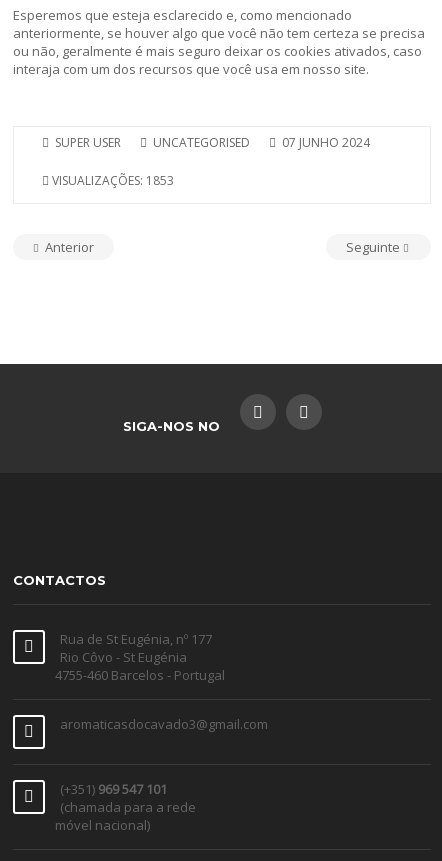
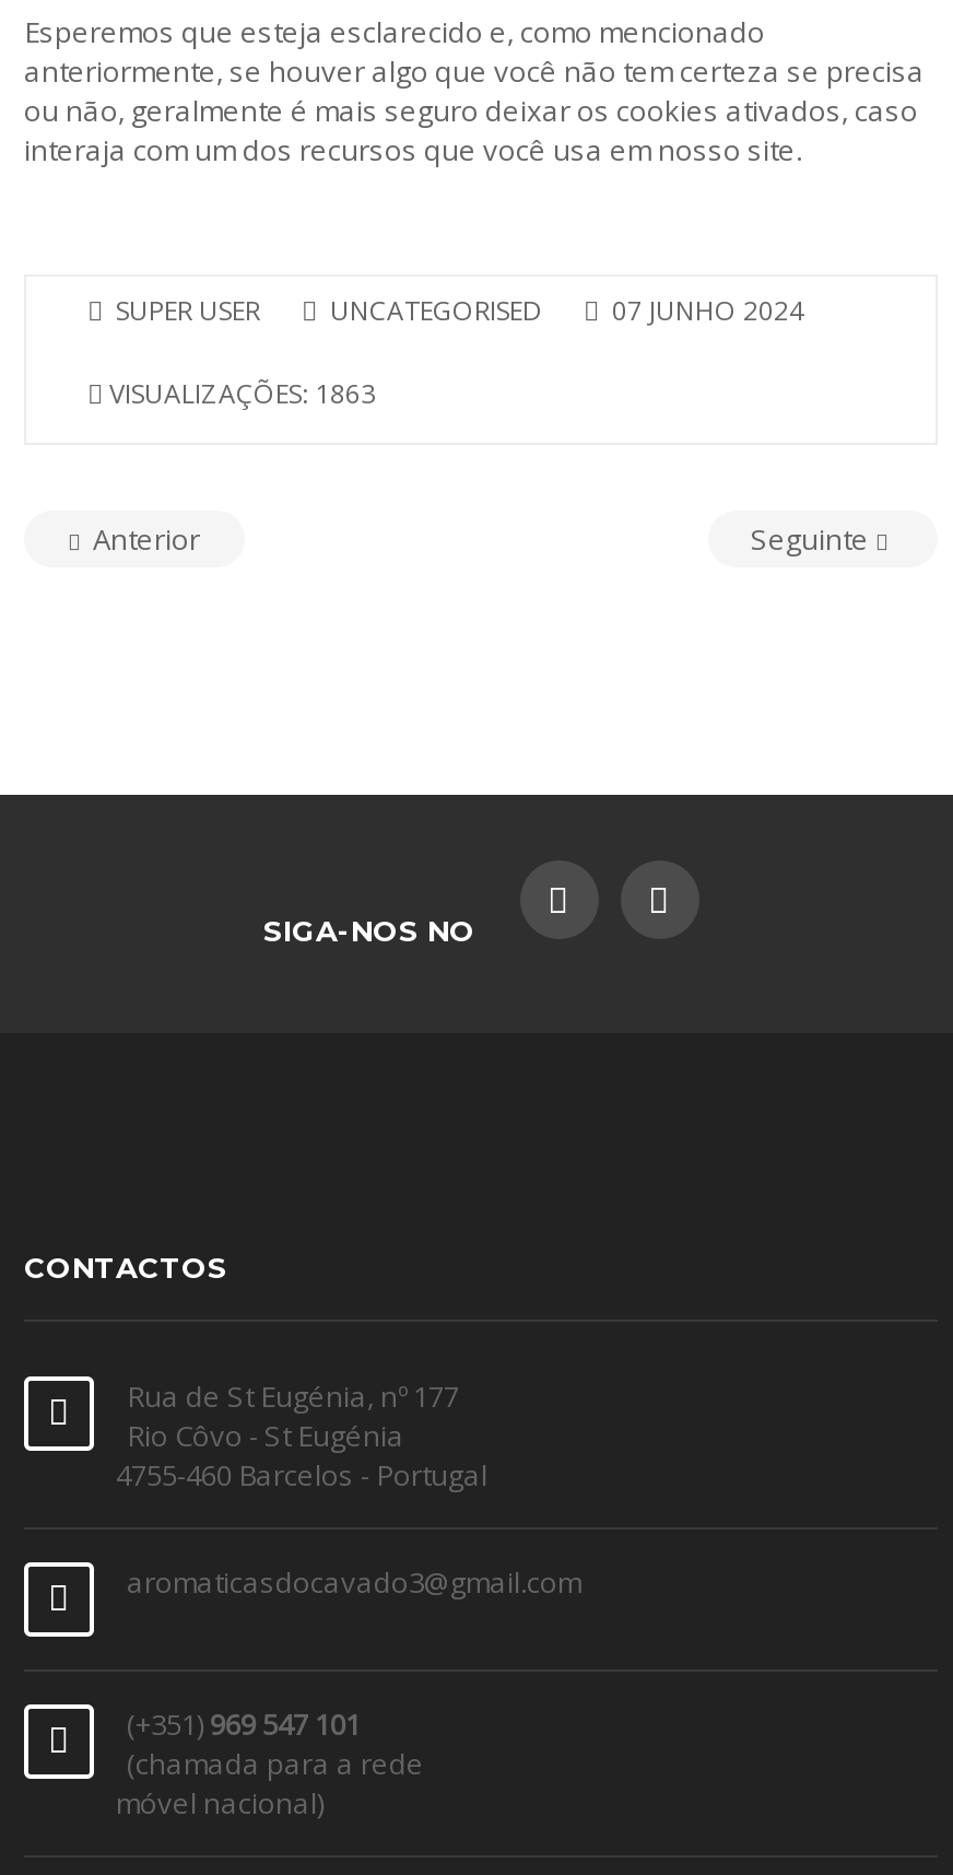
- VISUALIZAÇÕES: 1853
+ VISUALIZAÇÕES: 1863
